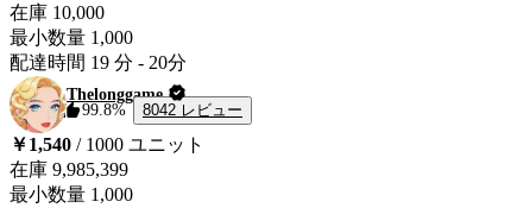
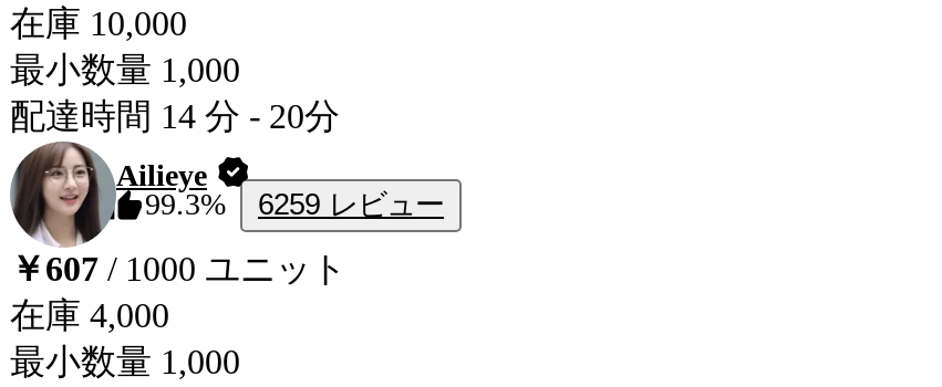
- 配達時間19 分- 20分
+ 配達時間14 分- 20分

- [image]
- Thelonggame
- 99.8%
- 8042 レビュー
+ [image]
+ Ailieye
+ 99.3%
+ 6259 レビュー

- ￥1,540 / 1000 ユニット
- 在庫9,985,399
+ ￥607 / 1000 ユニット
+ 在庫4,000
